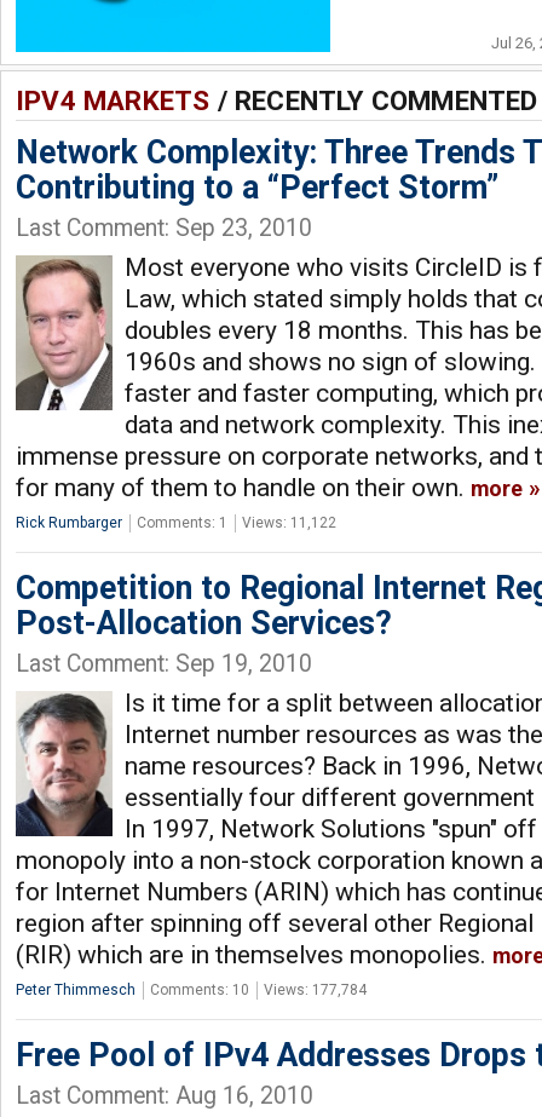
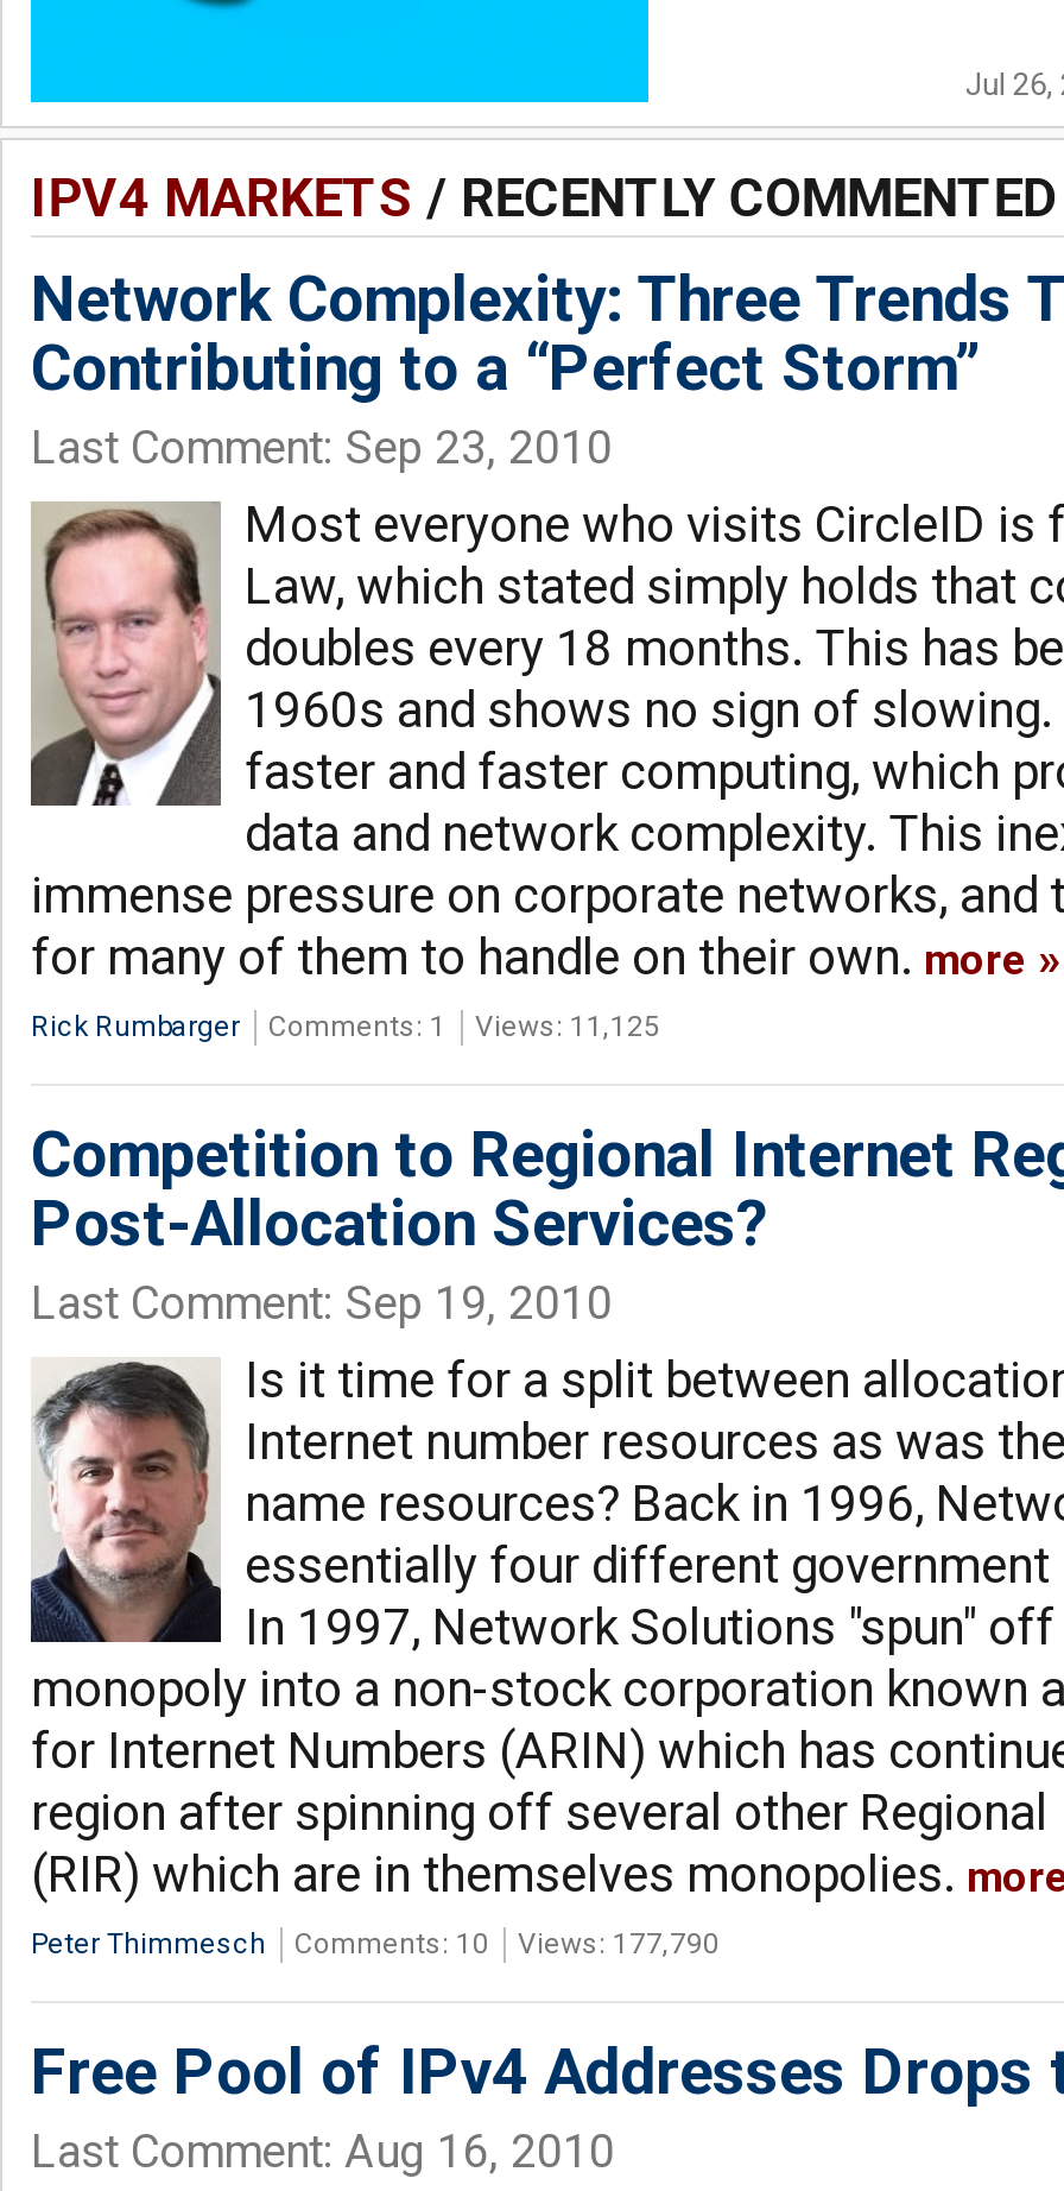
- Rick Rumbarger Comments: 1 Views: 11,122
+ Rick Rumbarger Comments: 1 Views: 11,125

- Peter Thimmesch Comments: 10 Views: 177,784
+ Peter Thimmesch Comments: 10 Views: 177,790
